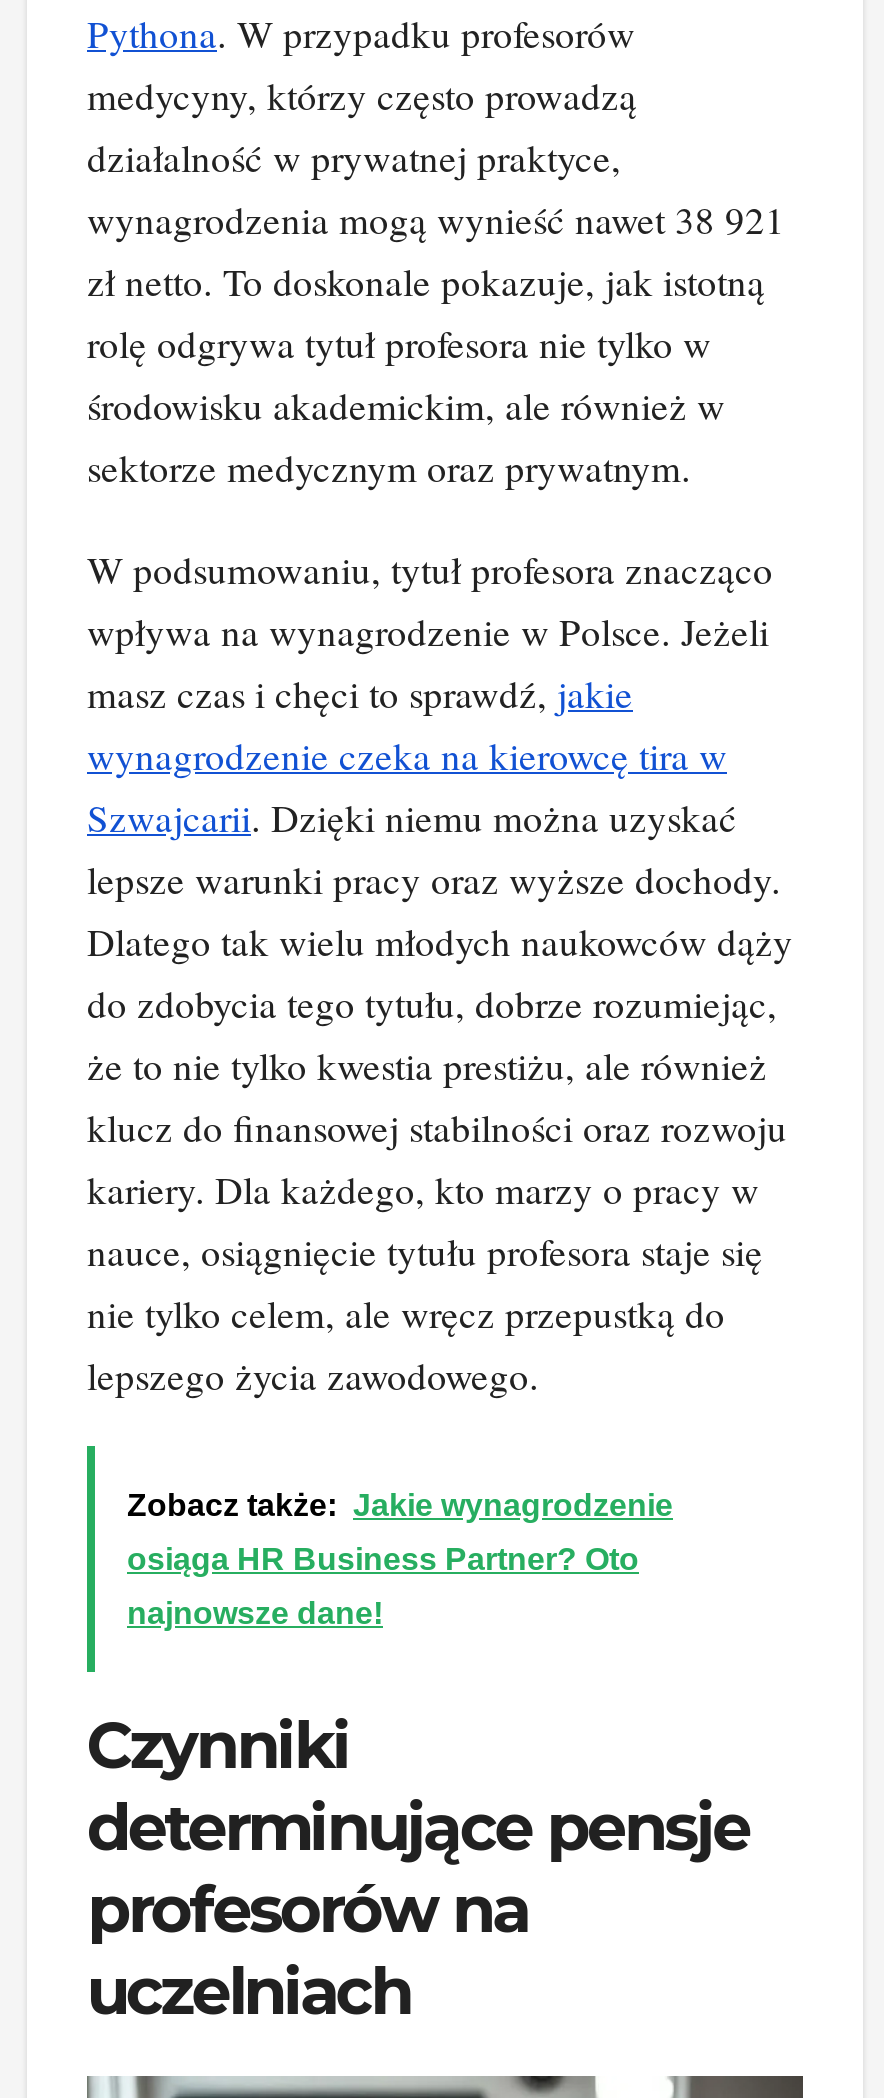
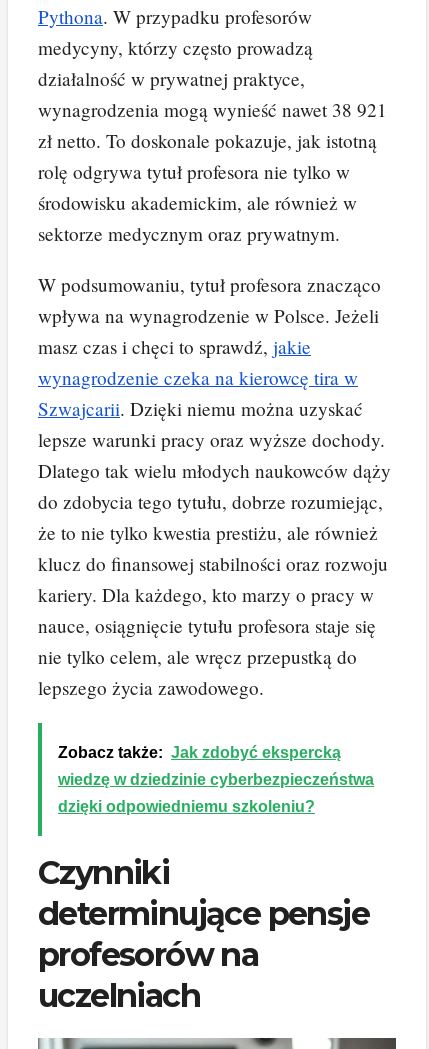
- Zobacz także: Jakie wynagrodzenie
+ Zobacz także: Jak zdobyć ekspercką

- osiąga HR Business Partner? Oto
+ wiedzę w dziedzinie cyberbezpieczeństwa

- najnowsze dane!
+ dzięki odpowiedniemu szkoleniu?
